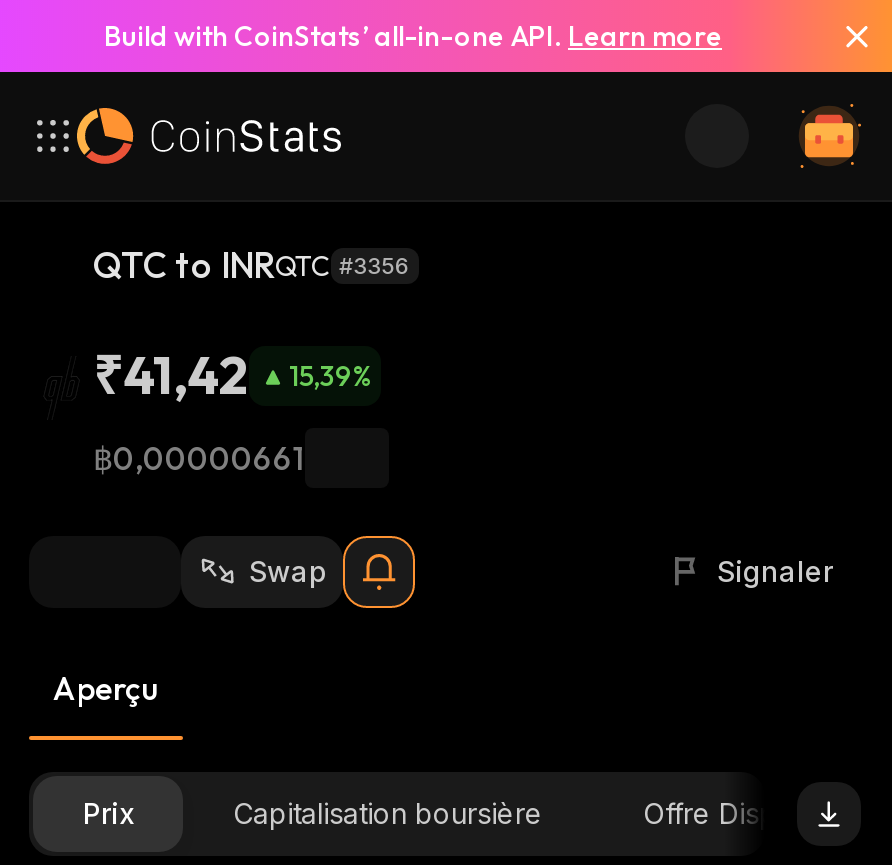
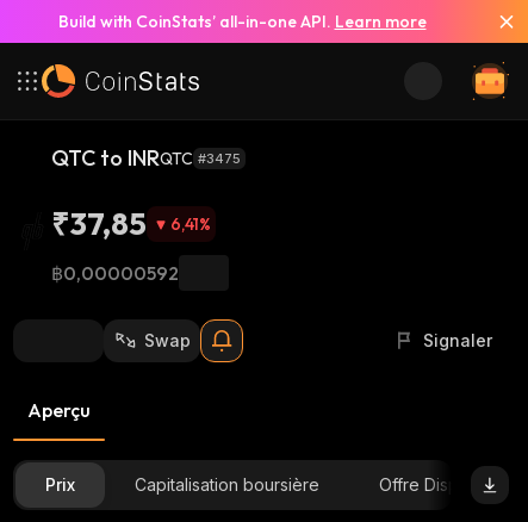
- QTC to INRQTC #3356
+ QTC to INRQTC #3475

- ₹41,42
+ ₹37,85

- 15,39%
+ 6,41%

- ฿0,00000661
+ ฿0,00000592
